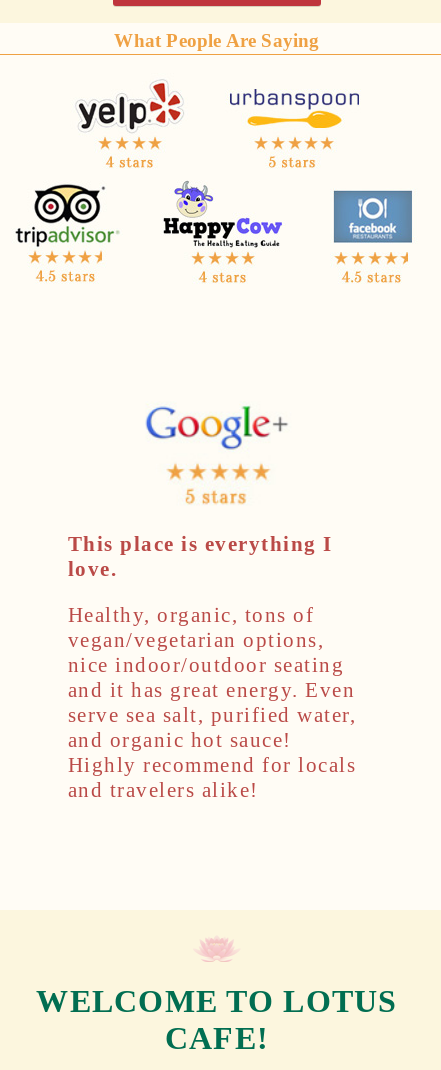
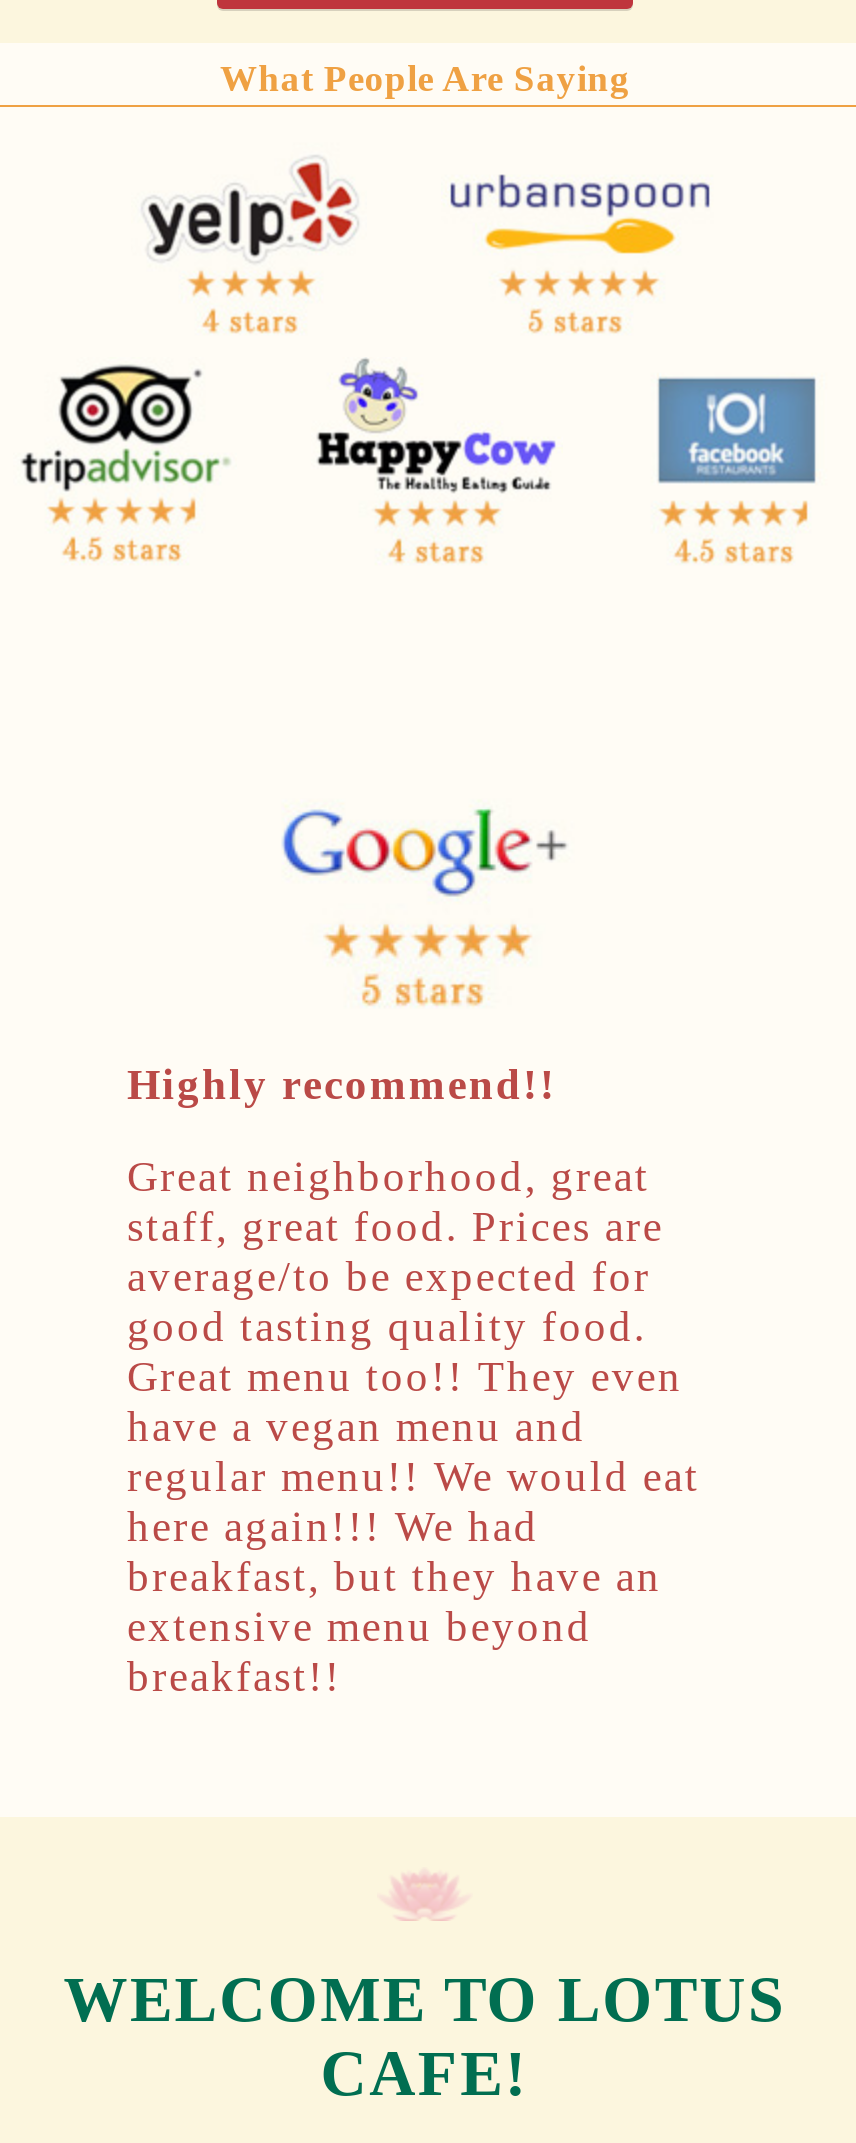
- This place is everything I
- love.
+ Highly recommend!!

- Healthy, organic, tons of
- vegan/vegetarian options,
- nice indoor/outdoor seating
- and it has great energy. Even
- serve sea salt, purified water,
- and organic hot sauce!
- Highly recommend for locals
- and travelers alike!
+ Great neighborhood, great
+ staff, great food. Prices are
+ average/to be expected for
+ good tasting quality food.
+ Great menu too!! They even
+ have a vegan menu and
+ regular menu!! We would eat
+ here again!!! We had
+ breakfast, but they have an
+ extensive menu beyond
+ breakfast!!
